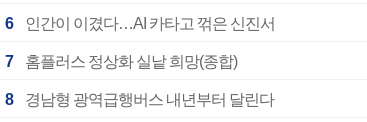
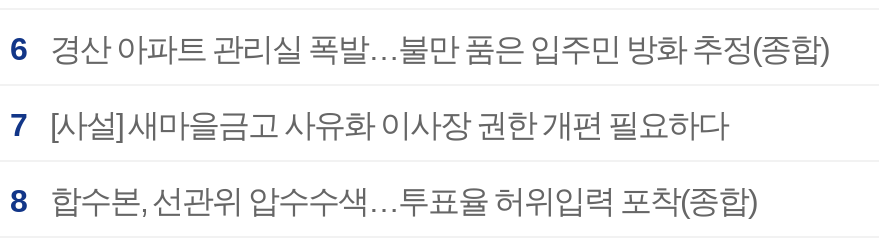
- 인간이 이겼다…AI 카타고 꺾은 신진서
+ 경산 아파트 관리실 폭발…불만 품은 입주민 방화 추정(종합)

- 홈플러스 정상화 실낱 희망(종합)
+ [사설] 새마을금고 사유화 이사장 권한 개편 필요하다

- 경남형 광역급행버스 내년부터 달린다
+ 합수본, 선관위 압수수색…투표율 허위입력 포착(종합)
